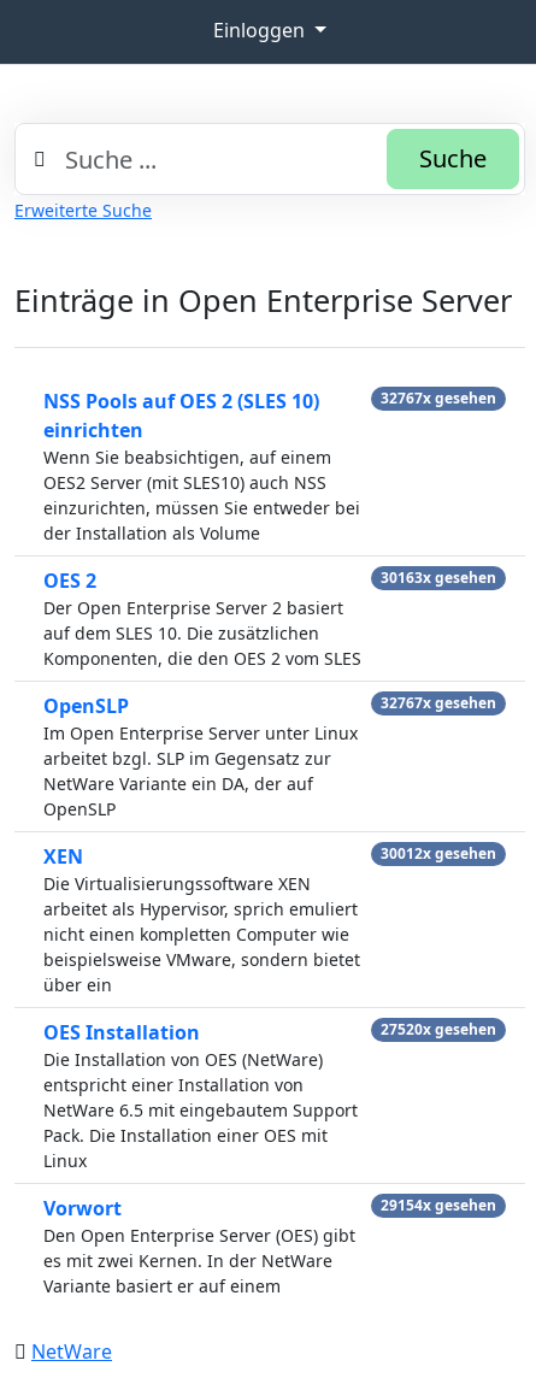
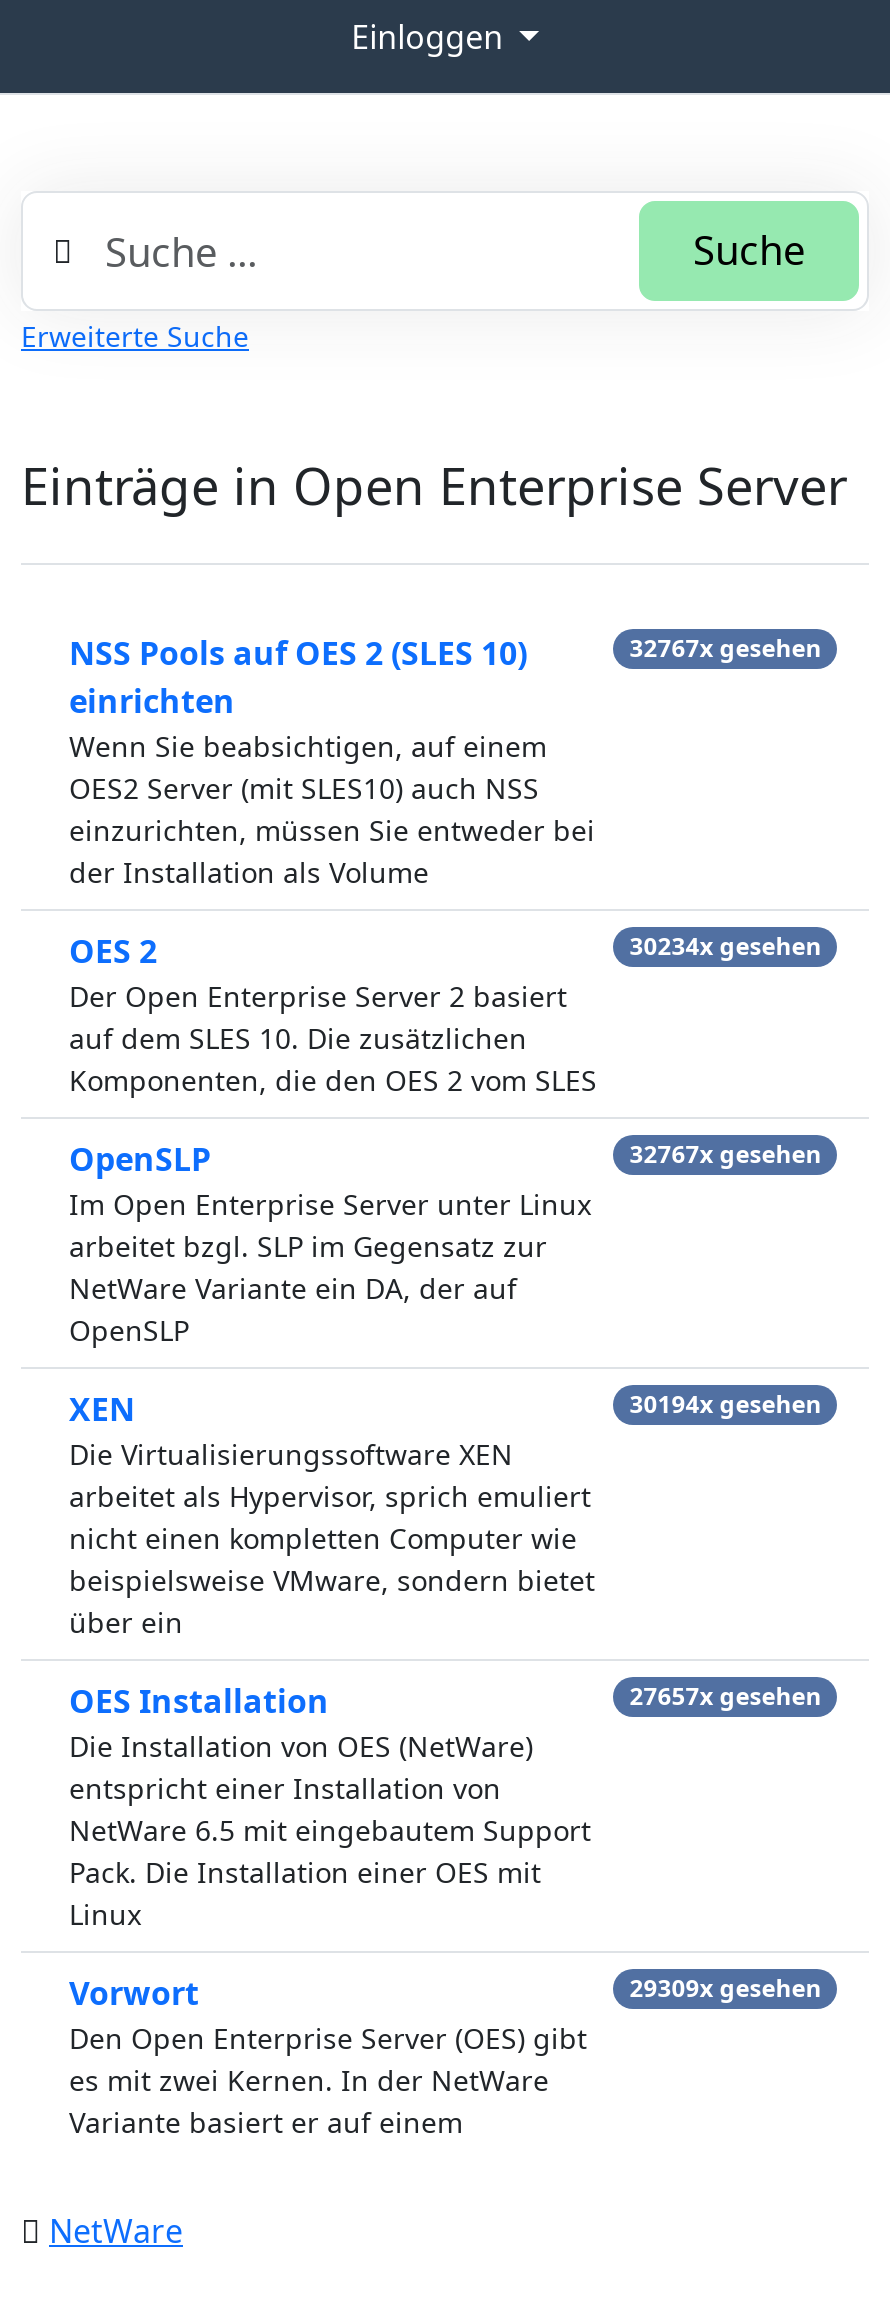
- 30163x gesehen
+ 30234x gesehen

- 30012x gesehen
+ 30194x gesehen

- 27520x gesehen
+ 27657x gesehen

- 29154x gesehen
+ 29309x gesehen
